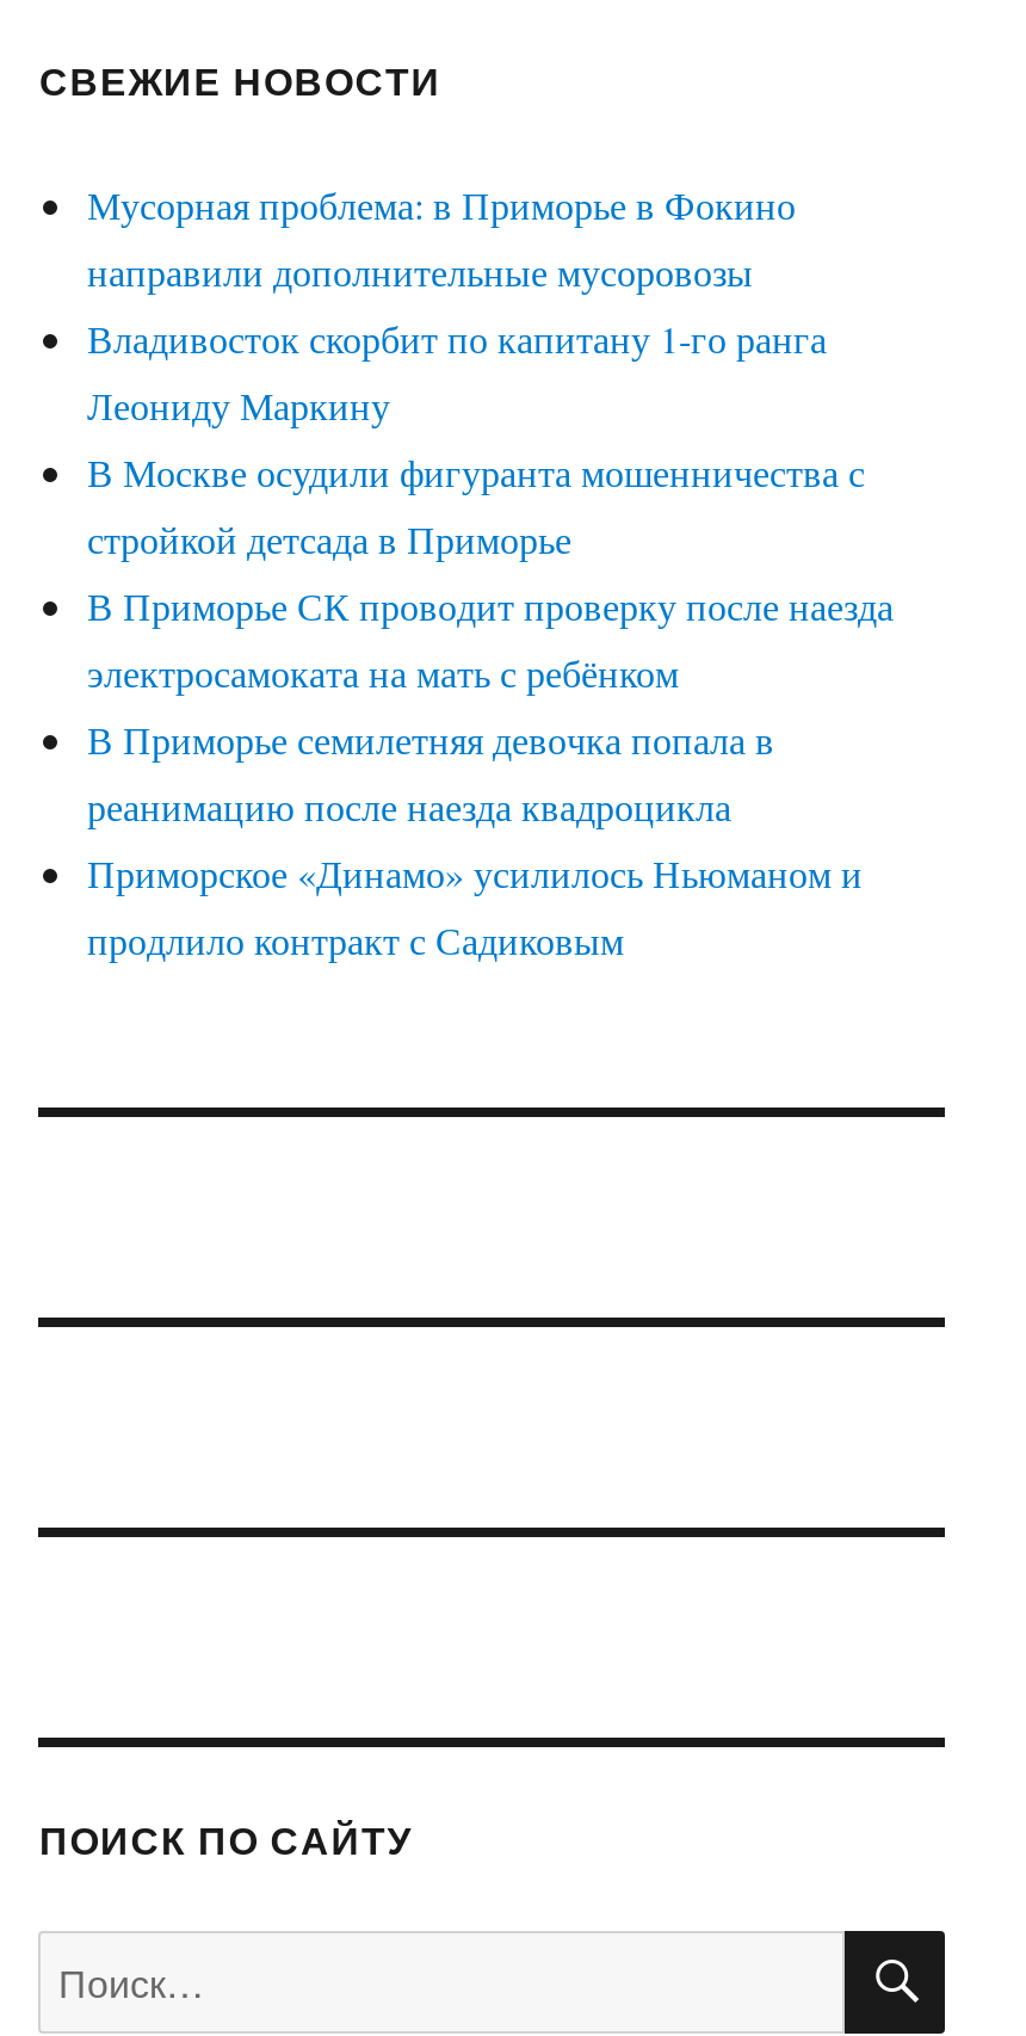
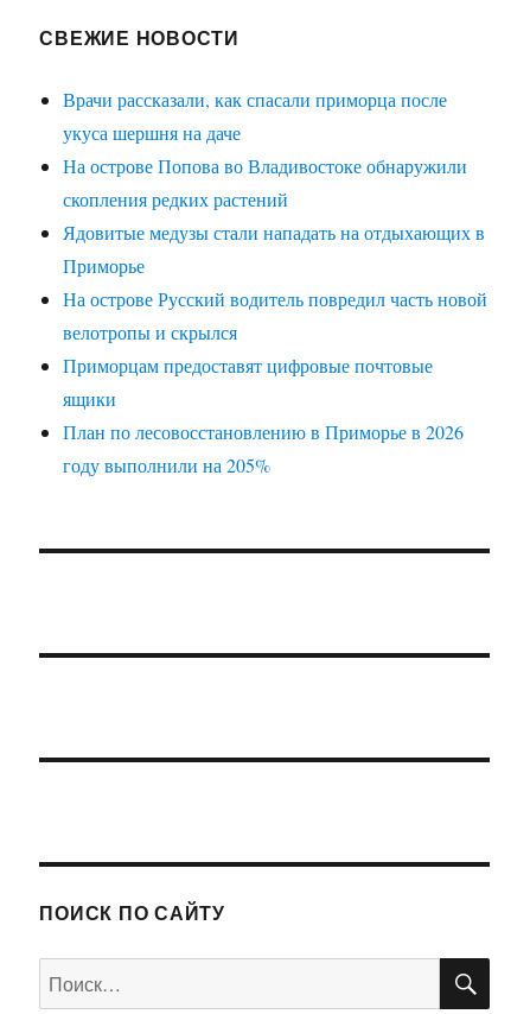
- Мусорная проблема: в Приморье в Фокино
- направили дополнительные мусоровозы
- Владивосток скорбит по капитану 1-го ранга
- Леониду Маркину
- В Москве осудили фигуранта мошенничества с
- стройкой детсада в Приморье
- В Приморье СК проводит проверку после наезда
- электросамоката на мать с ребёнком
- В Приморье семилетняя девочка попала в
- реанимацию после наезда квадроцикла
- Приморское «Динамо» усилилось Ньюманом и
- продлило контракт с Садиковым
+ Врачи рассказали, как спасали приморца после
+ укуса шершня на даче
+ На острове Попова во Владивостоке обнаружили
+ скопления редких растений
+ Ядовитые медузы стали нападать на отдыхающих в
+ Приморье
+ На острове Русский водитель повредил часть новой
+ велотропы и скрылся
+ Приморцам предоставят цифровые почтовые
+ ящики
+ План по лесовосстановлению в Приморье в 2026
+ году выполнили на 205%
